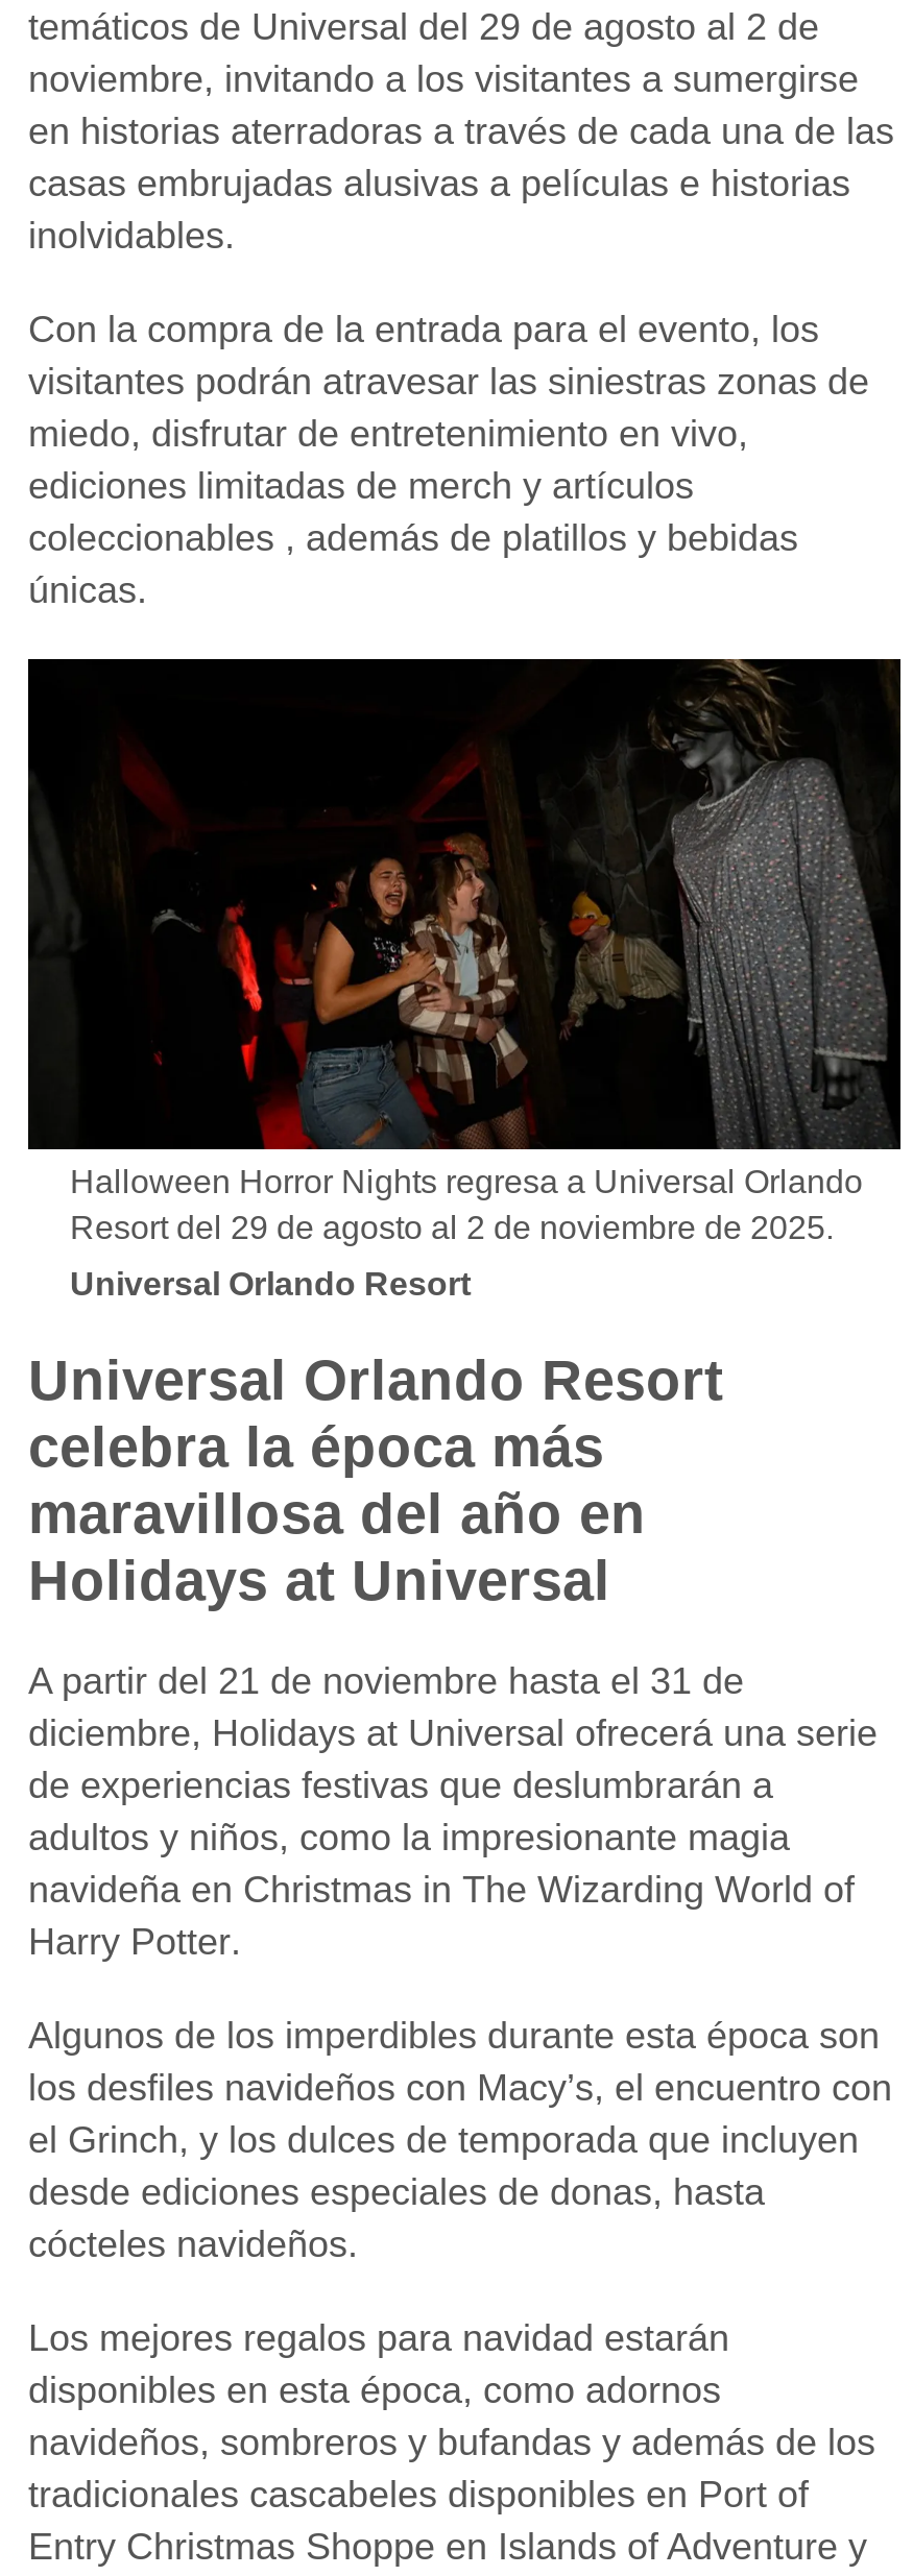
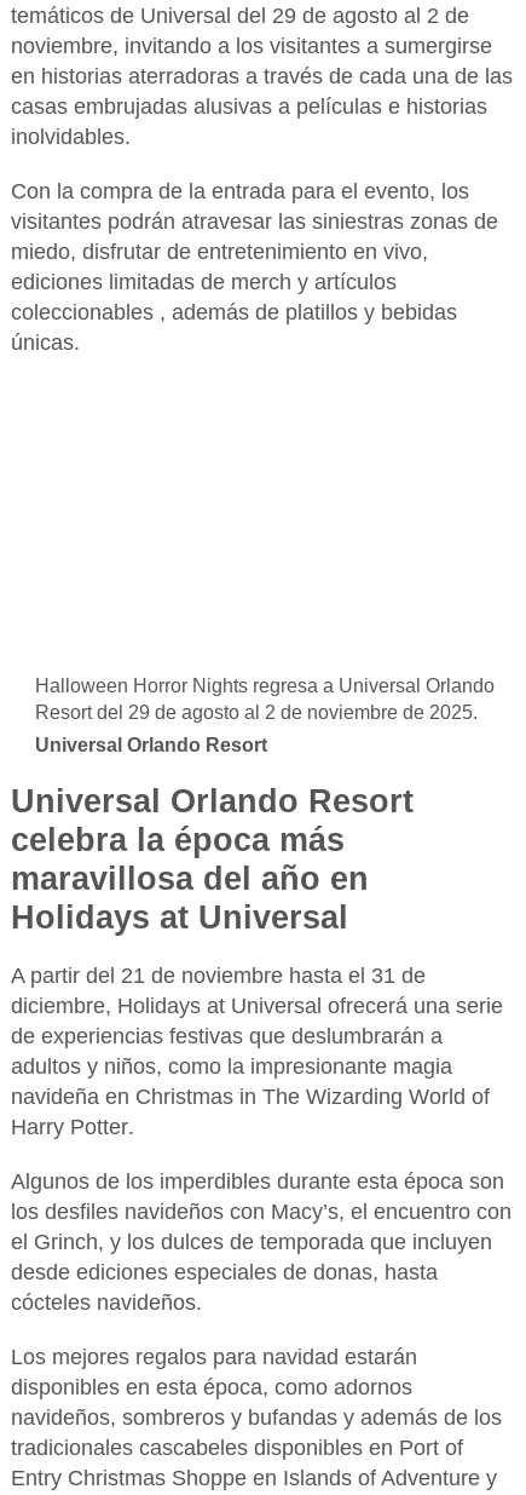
- [image]
